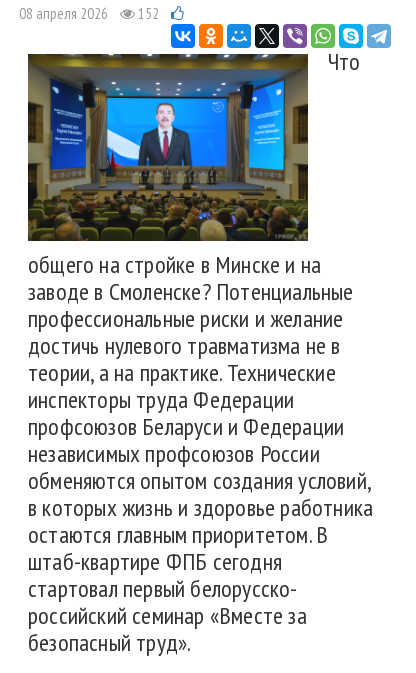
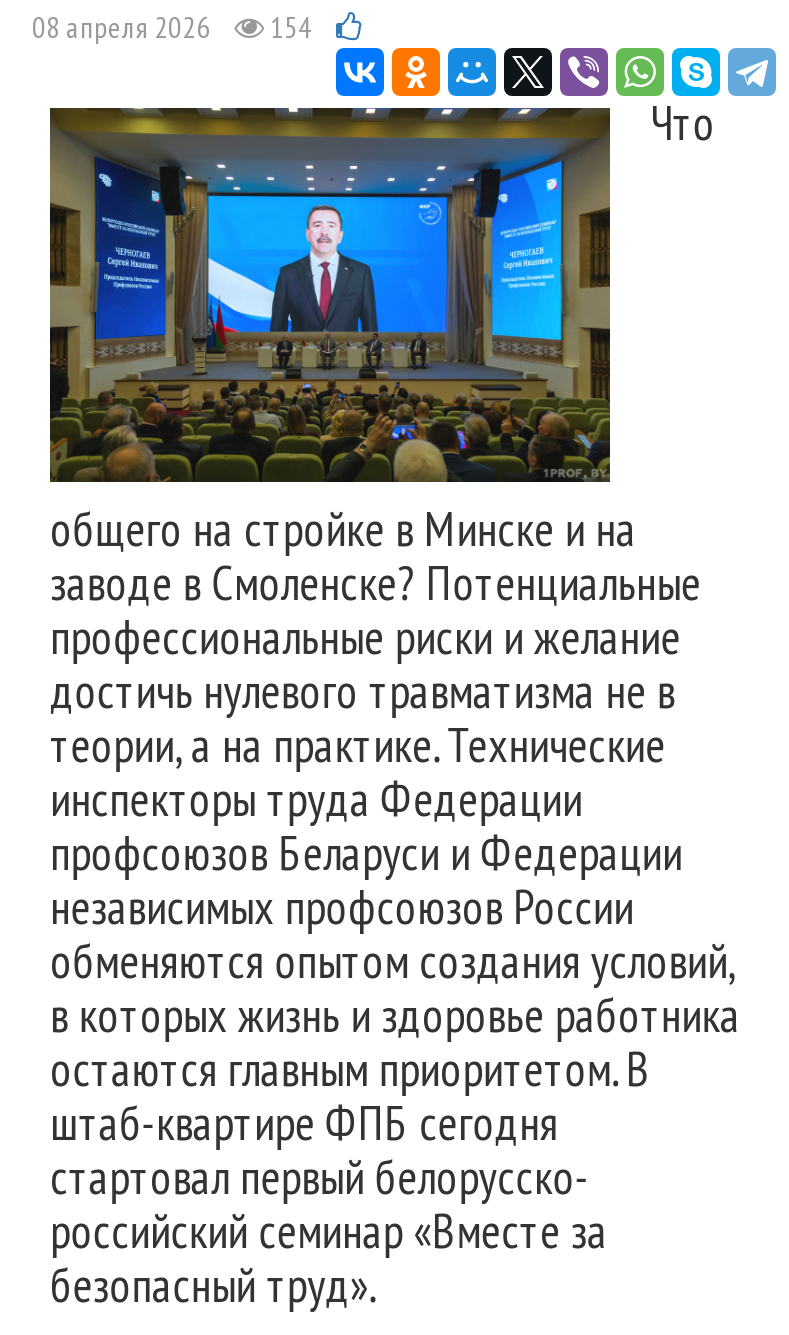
- 08 апреля 2026 152
+ 08 апреля 2026 154
